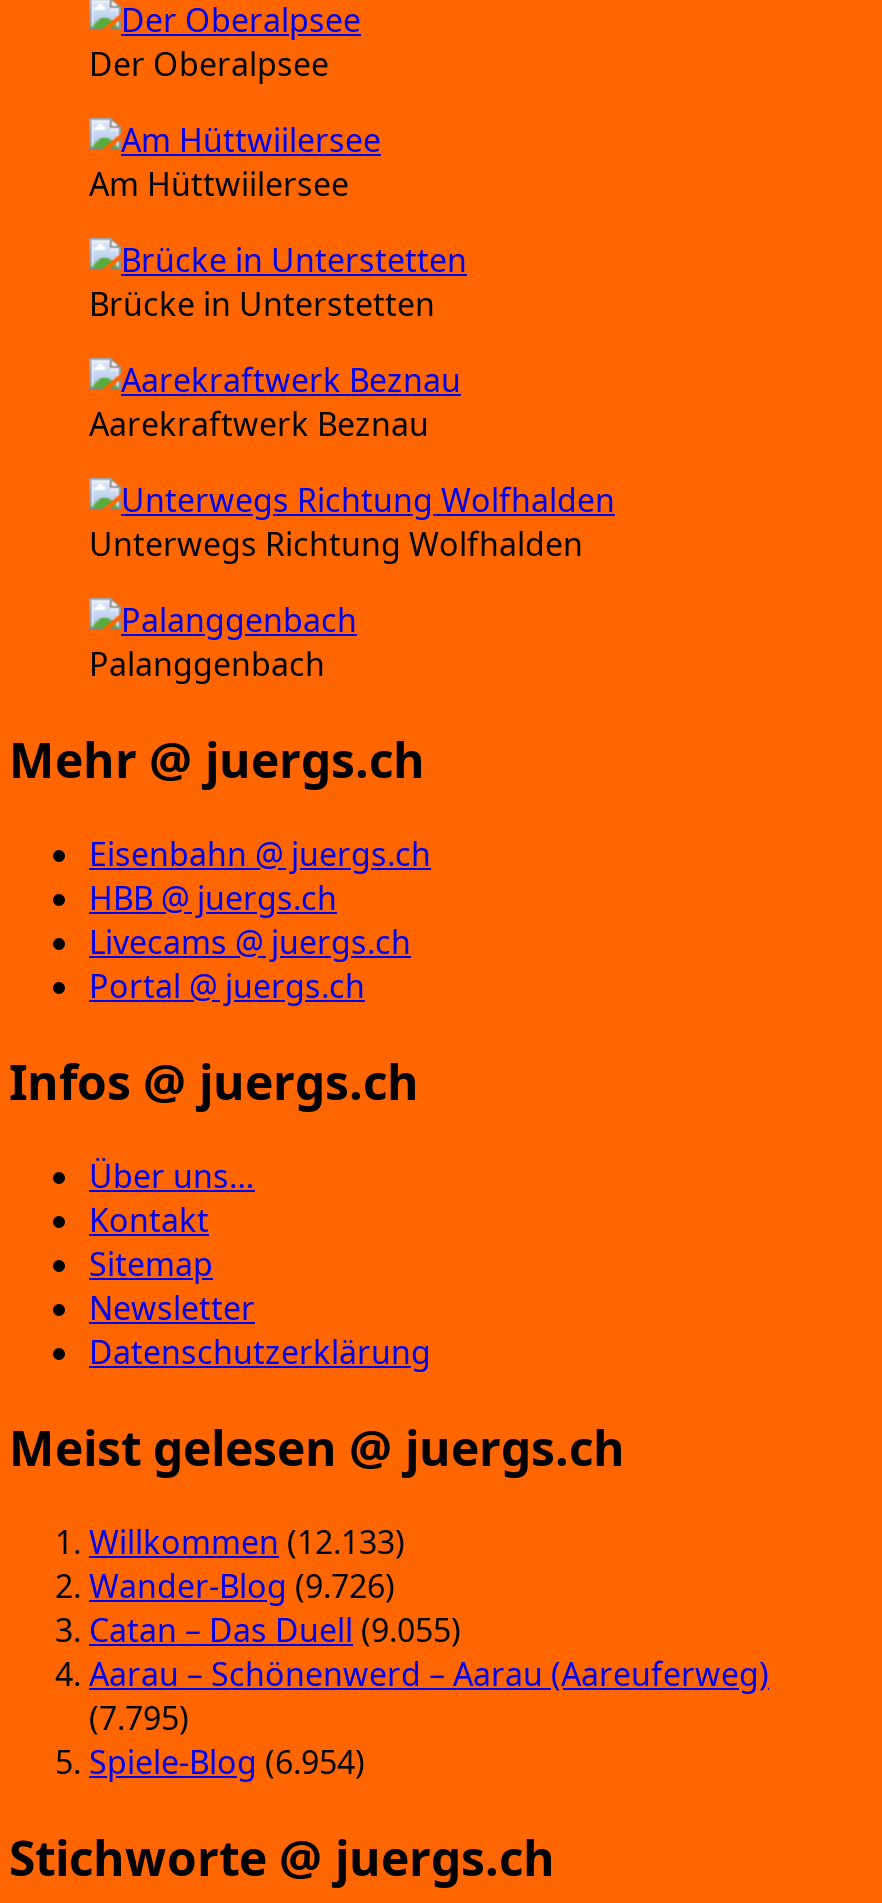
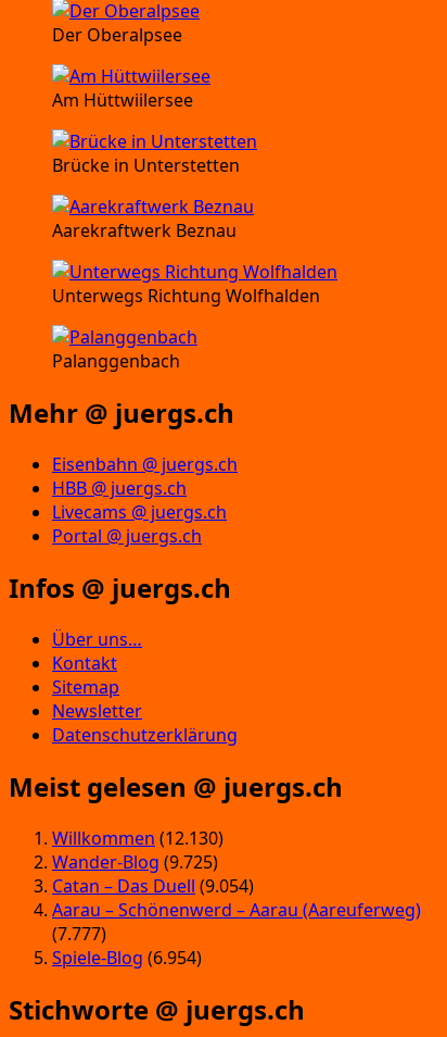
- Willkommen (12.133)
+ Willkommen (12.130)

- Wander-Blog (9.726)
+ Wander-Blog (9.725)

- Catan – Das Duell (9.055)
+ Catan – Das Duell (9.054)

- (7.795)
+ (7.777)
